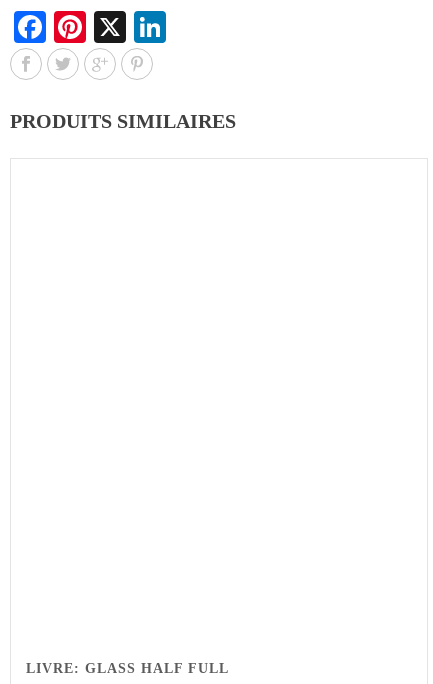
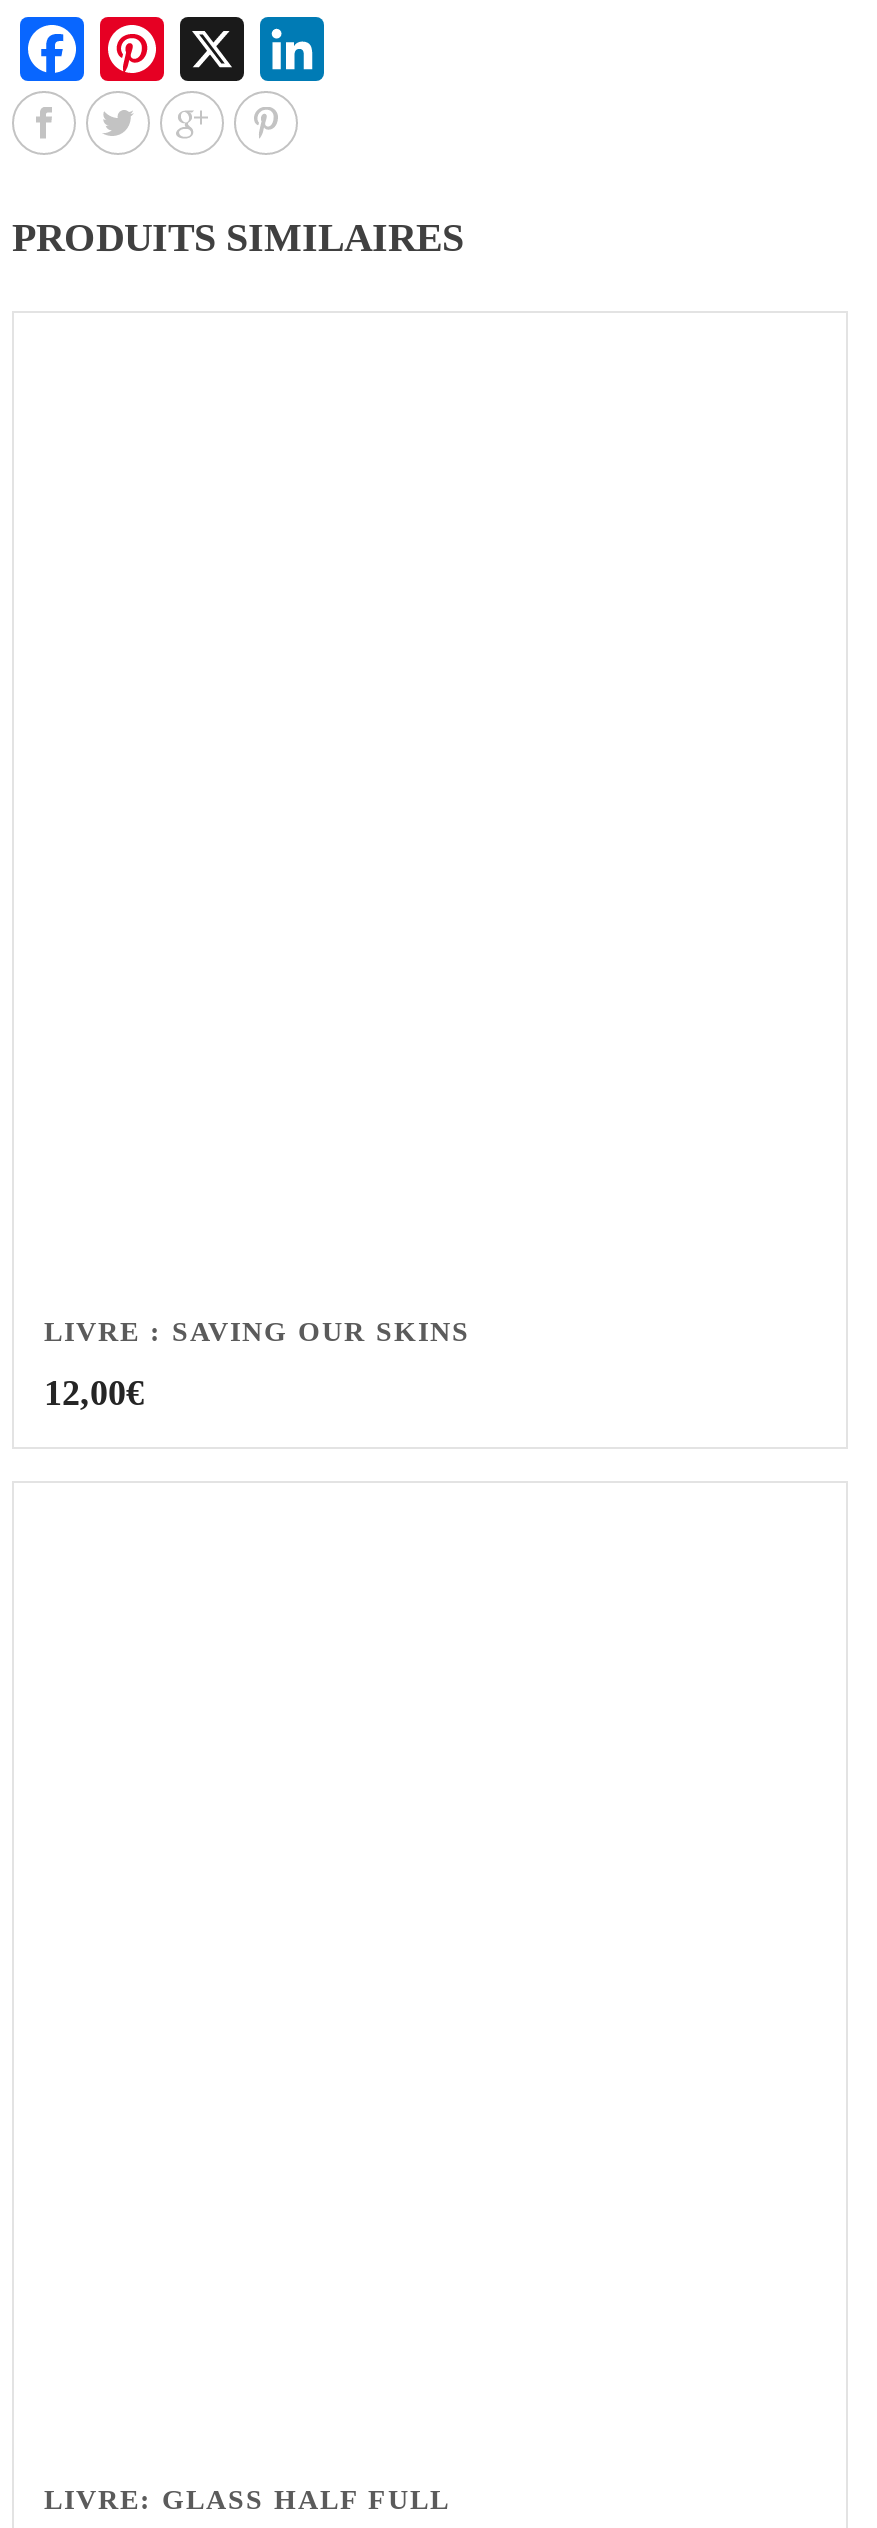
+ LIVRE : SAVING OUR SKINS
+ 12,00€
